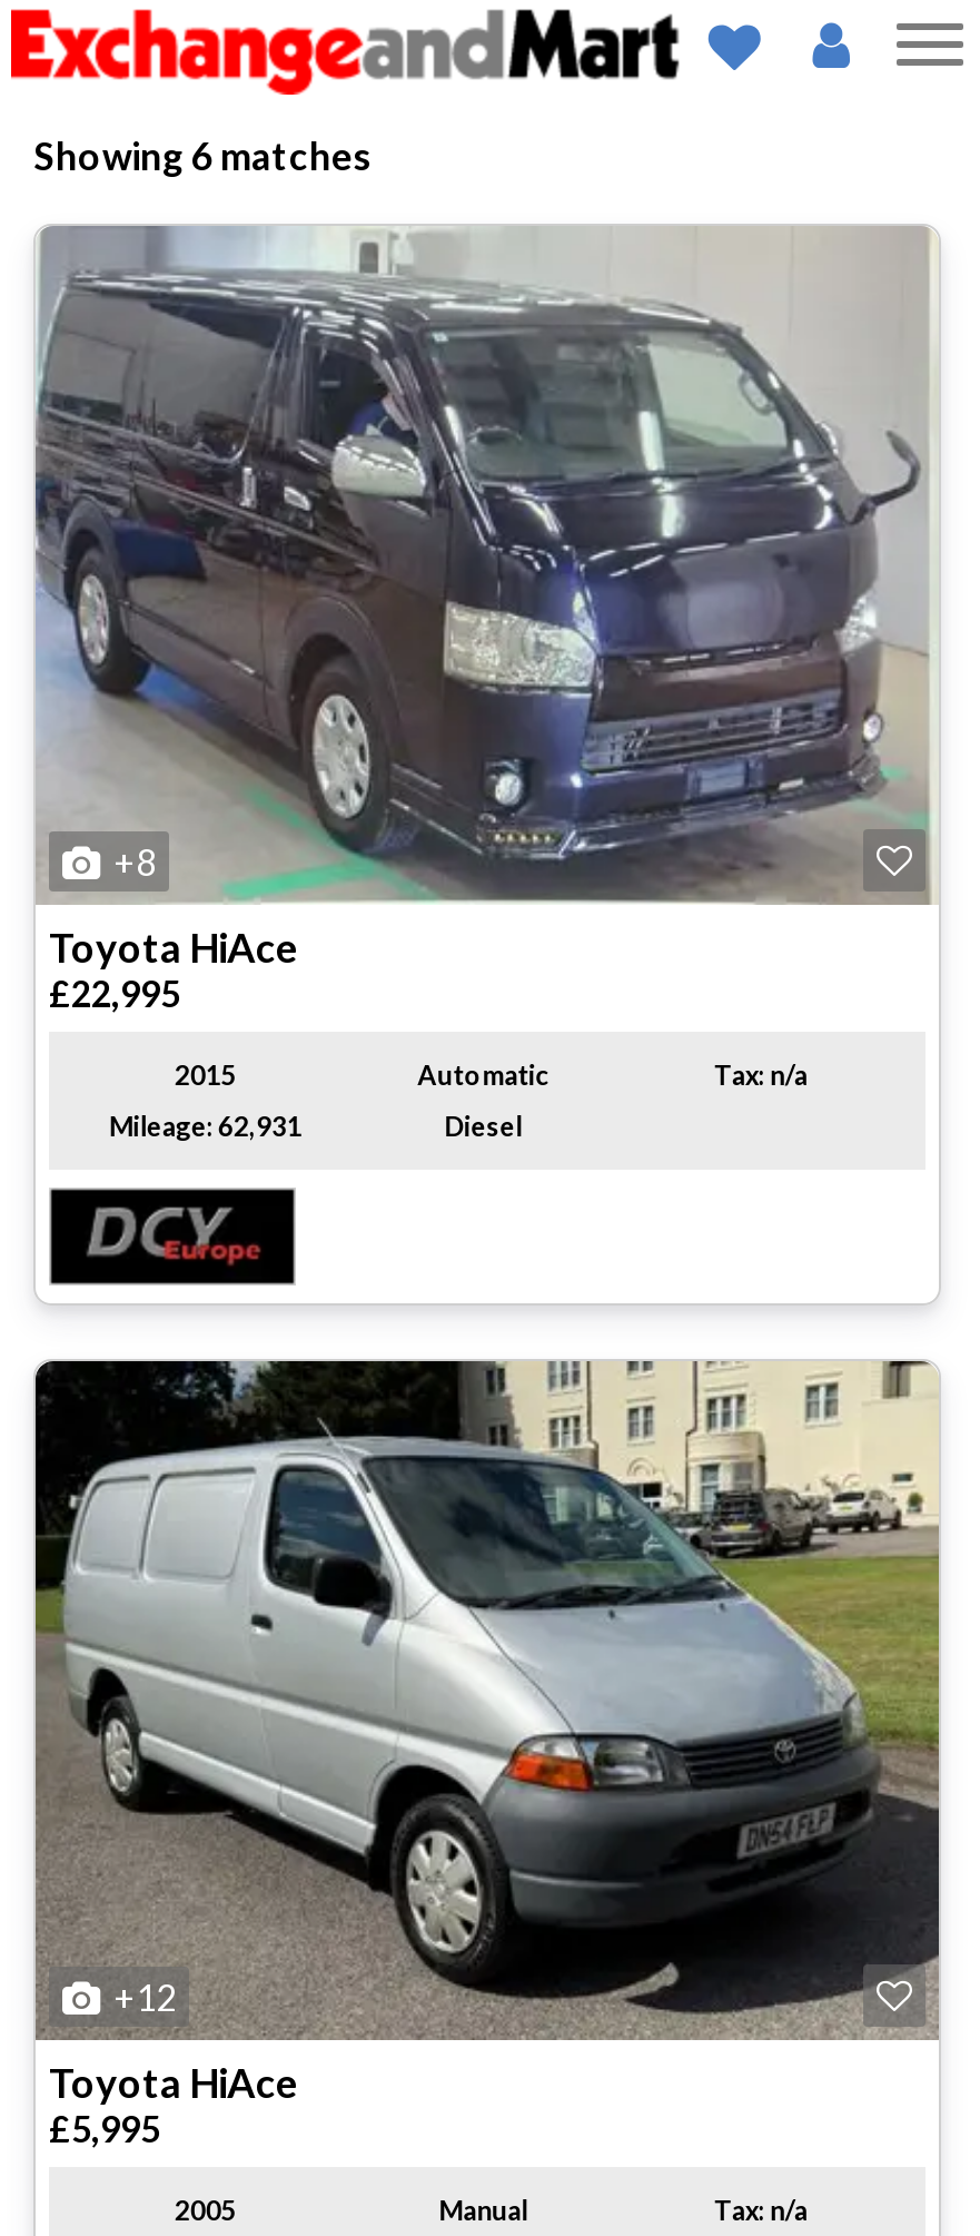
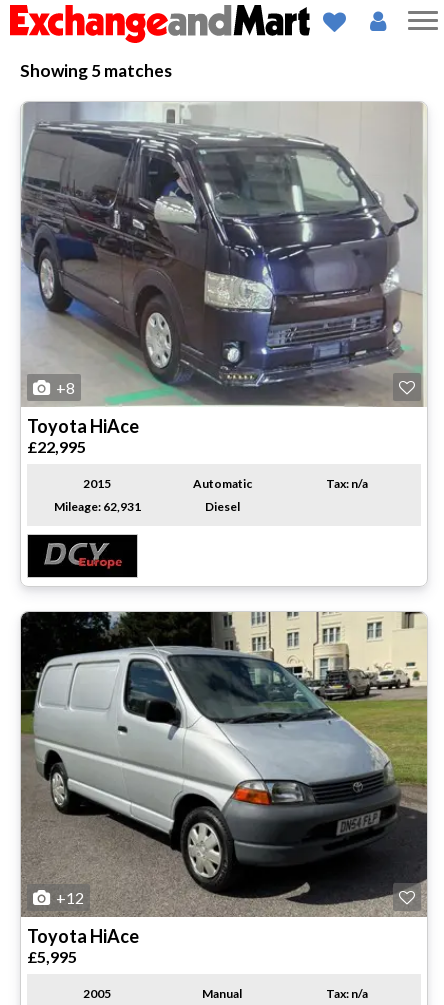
- Showing 6 matches
+ Showing 5 matches
